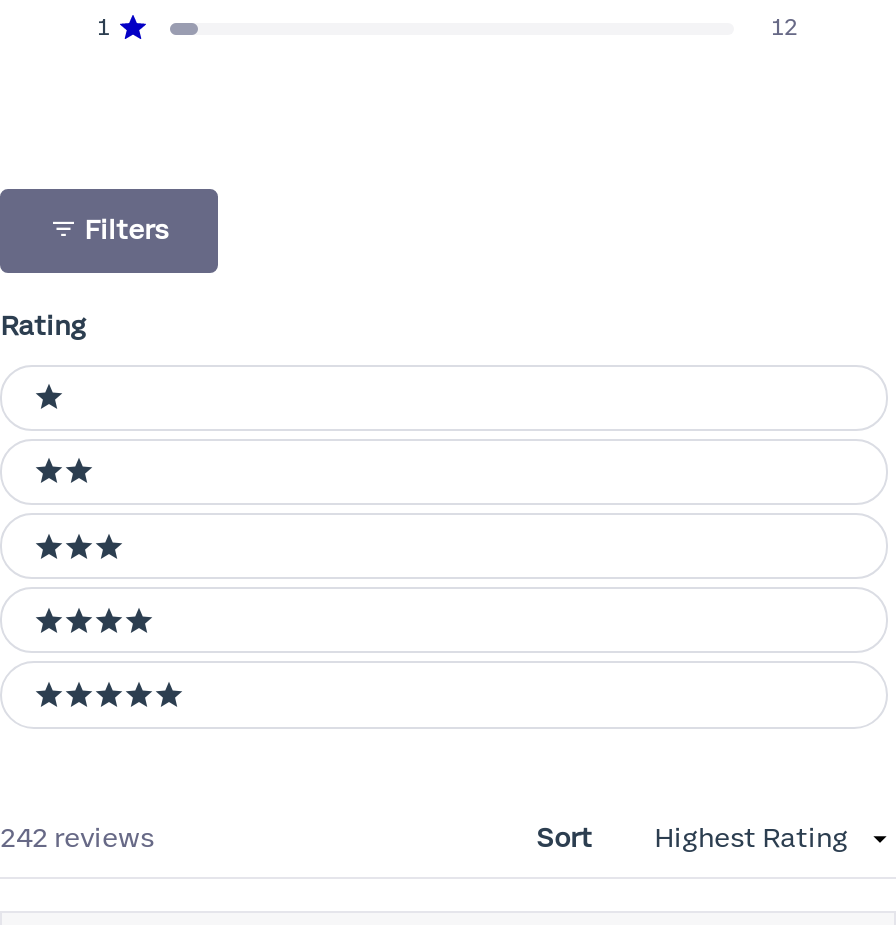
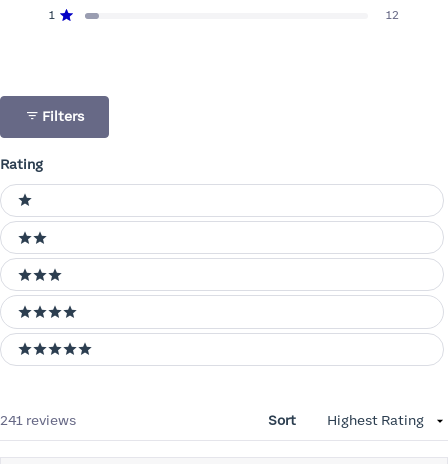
- 242 reviews
+ 241 reviews
